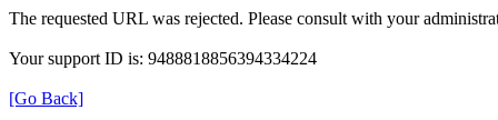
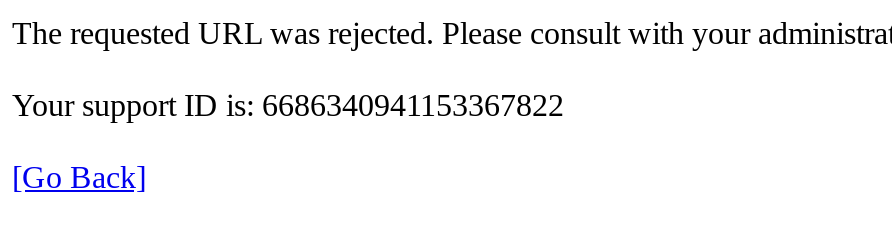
- Your support ID is: 9488818856394334224
+ Your support ID is: 6686340941153367822
